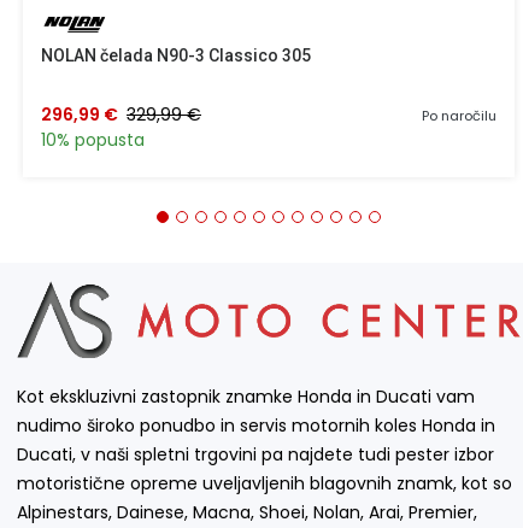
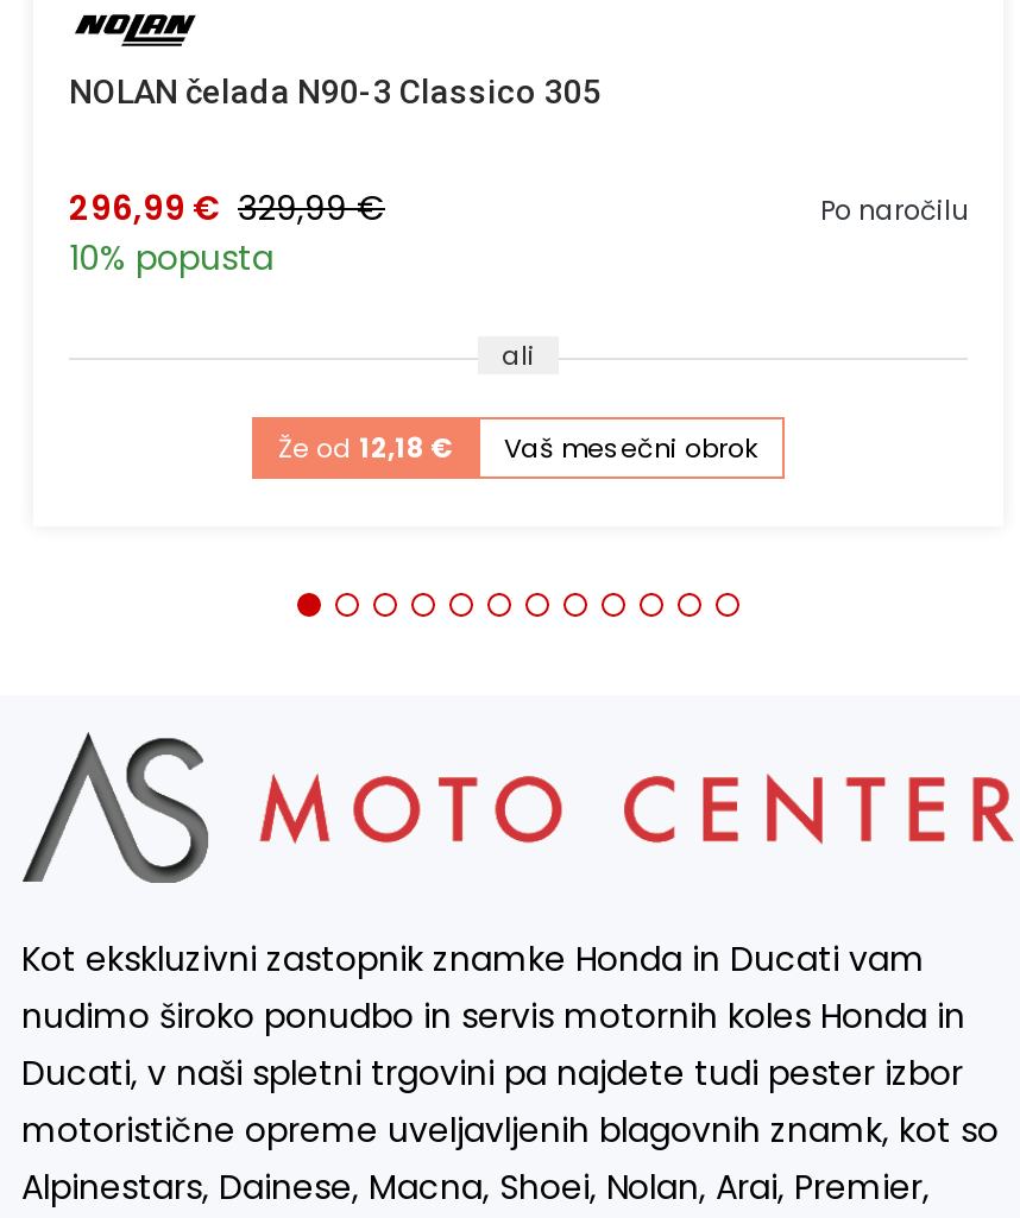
+ ali
+ Že od 12,18 €
+ Vaš mesečni obrok
